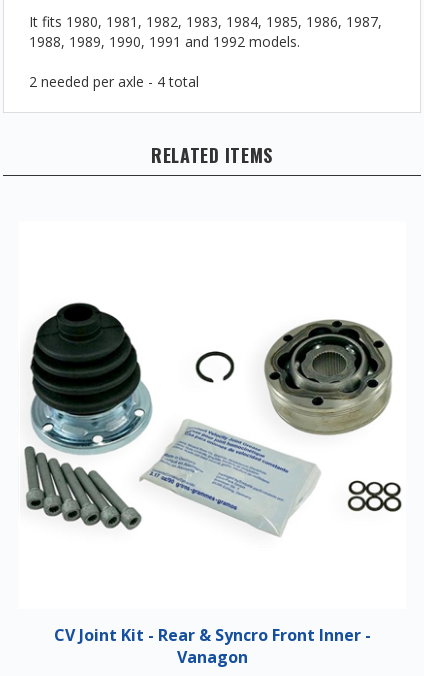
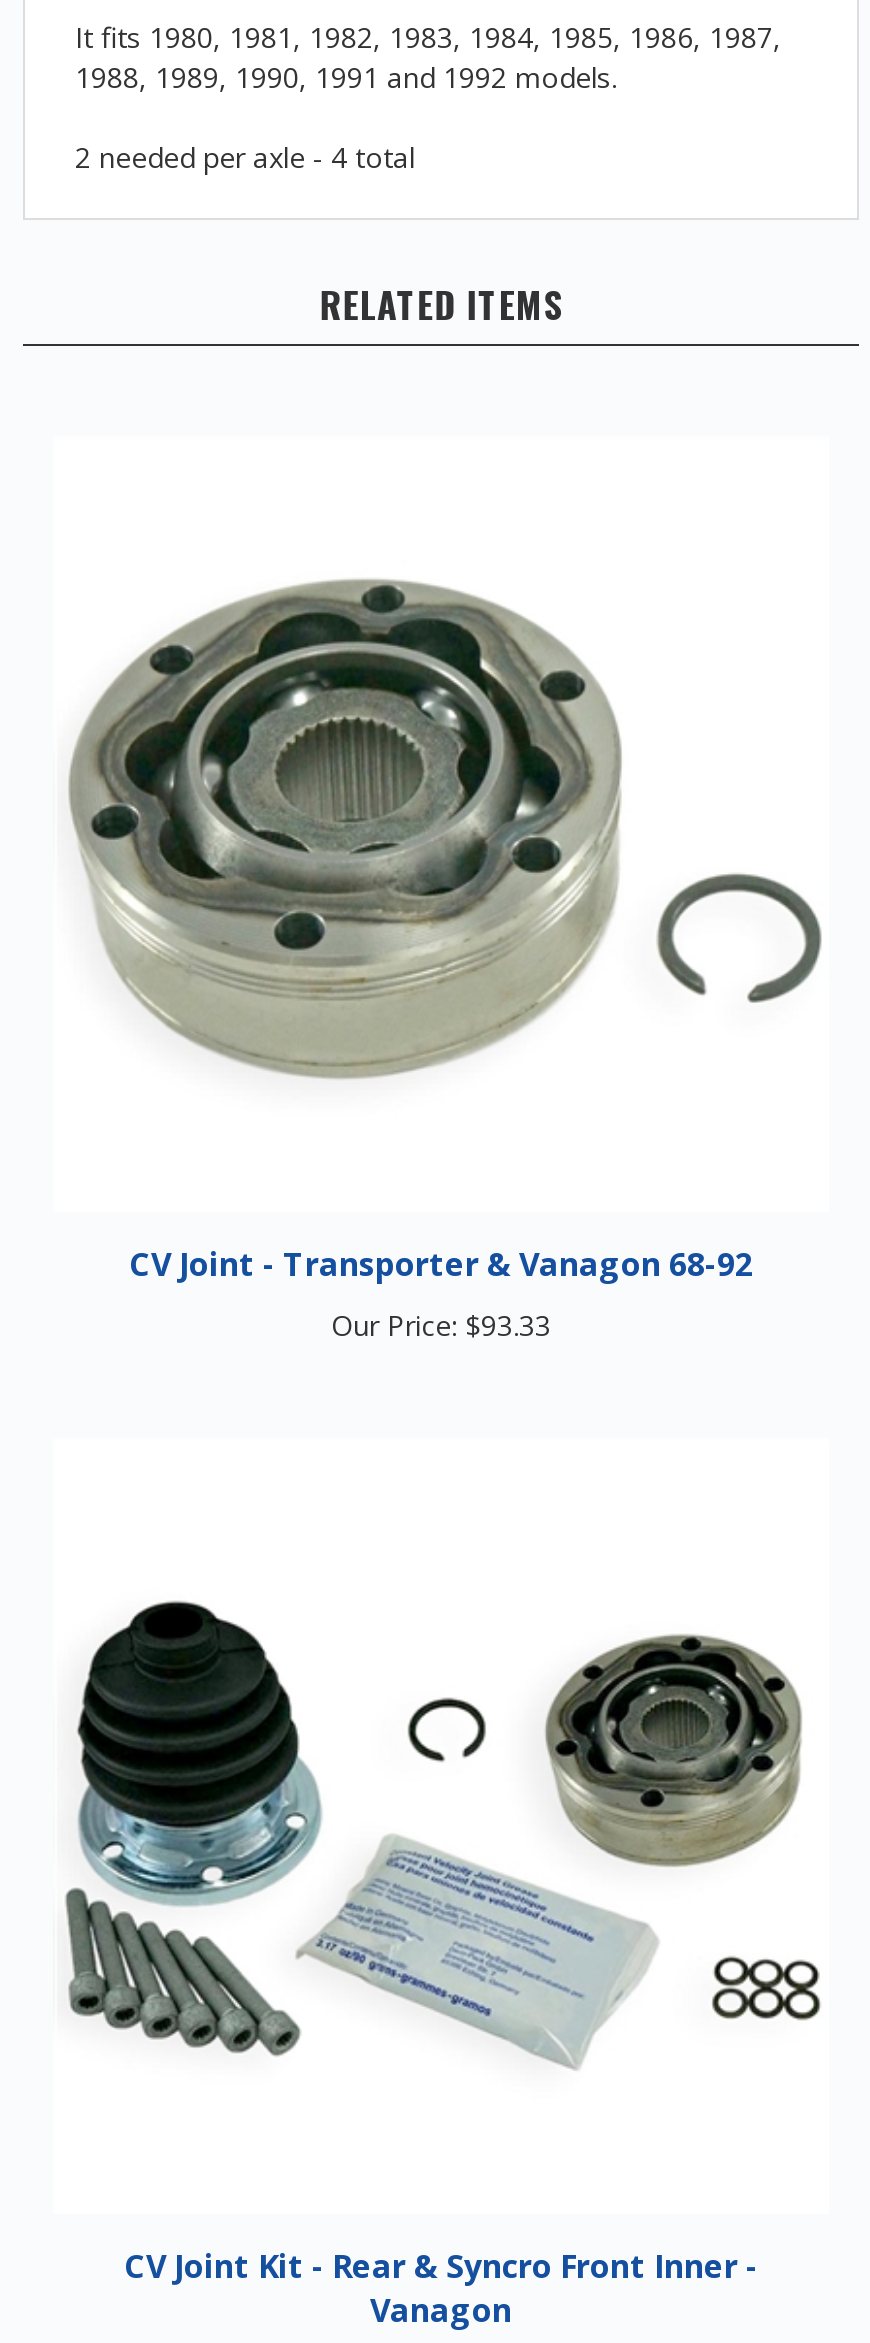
+ [image]

+ CV Joint - Transporter & Vanagon 68-92
+ Our Price: $93.33

+ [image]
